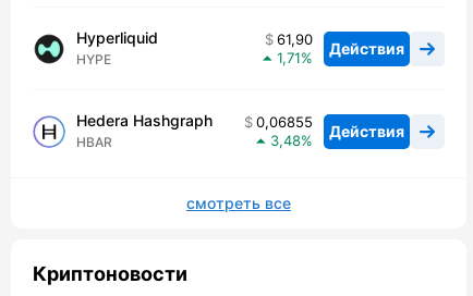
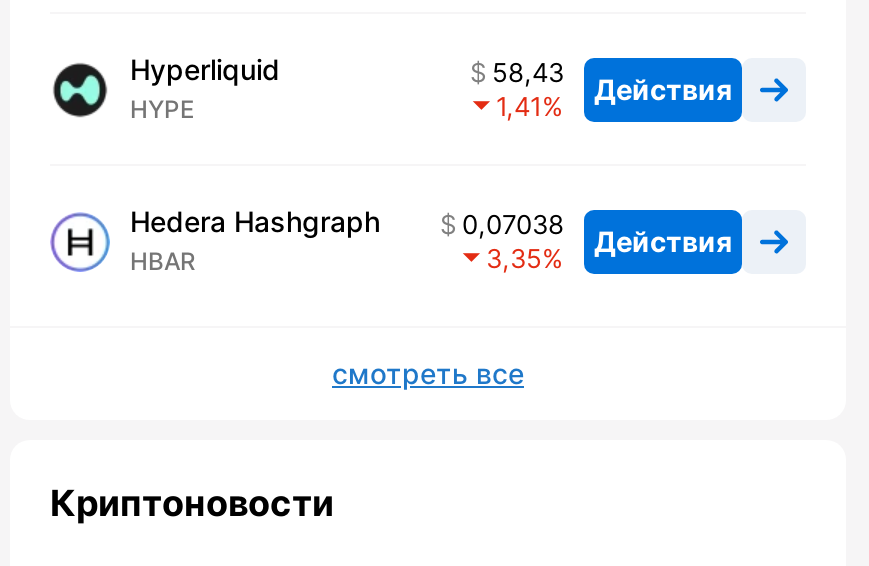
- 61,90 Действия
+ 58,43 Действия

- 1,71
+ 1,41

- 0,06855 Действия
+ 0,07038 Действия

- 3,48
+ 3,35
